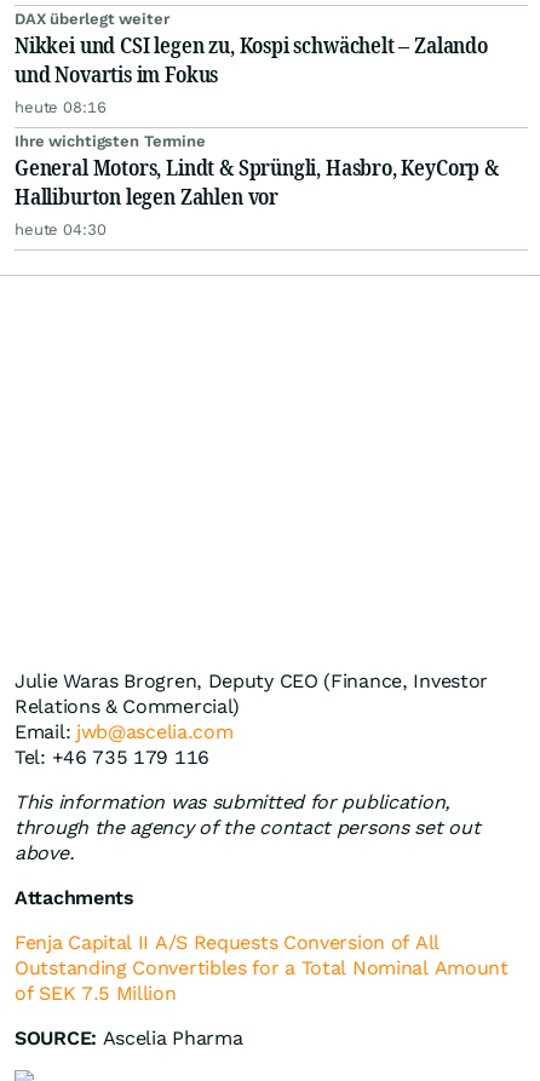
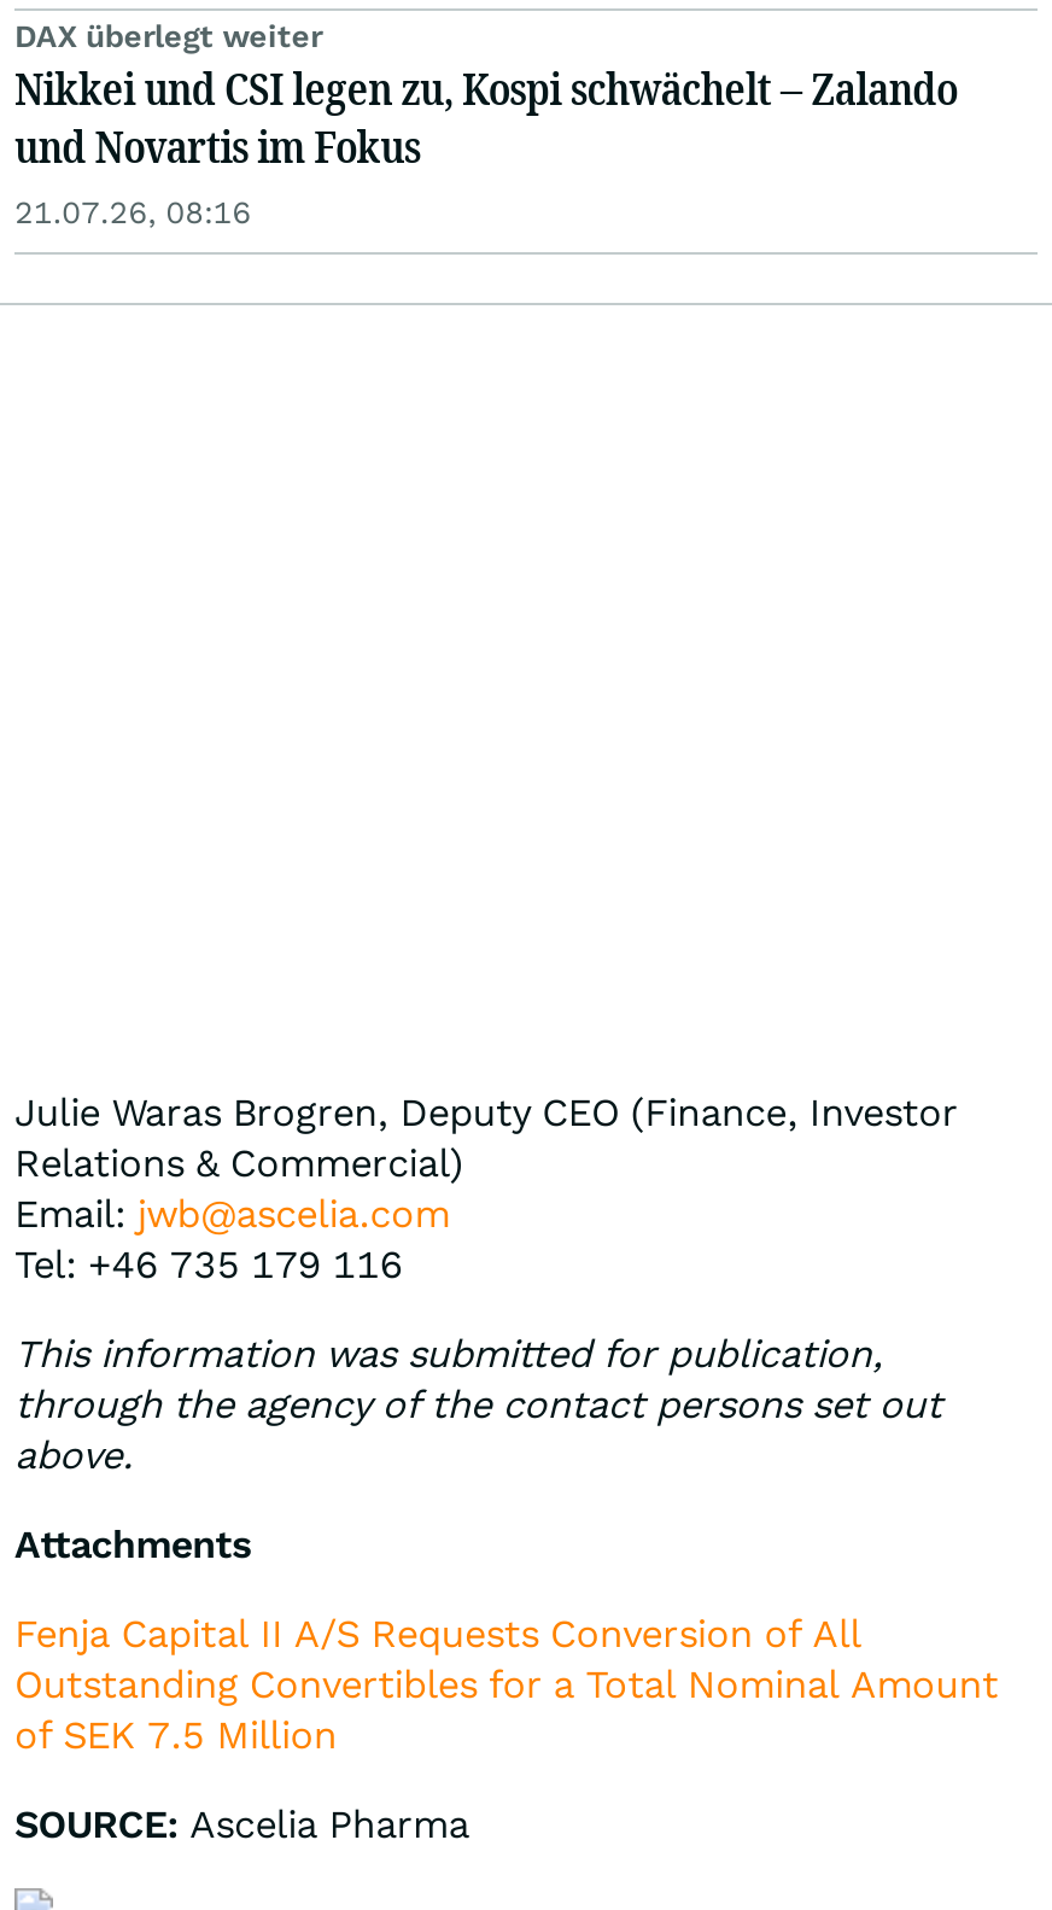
- heute 08:16
- Ihre wichtigsten Termine
- General Motors, Lindt & Sprüngli, Hasbro, KeyCorp &
- Halliburton legen Zahlen vor
- heute 04:30
+ 21.07.26, 08:16
